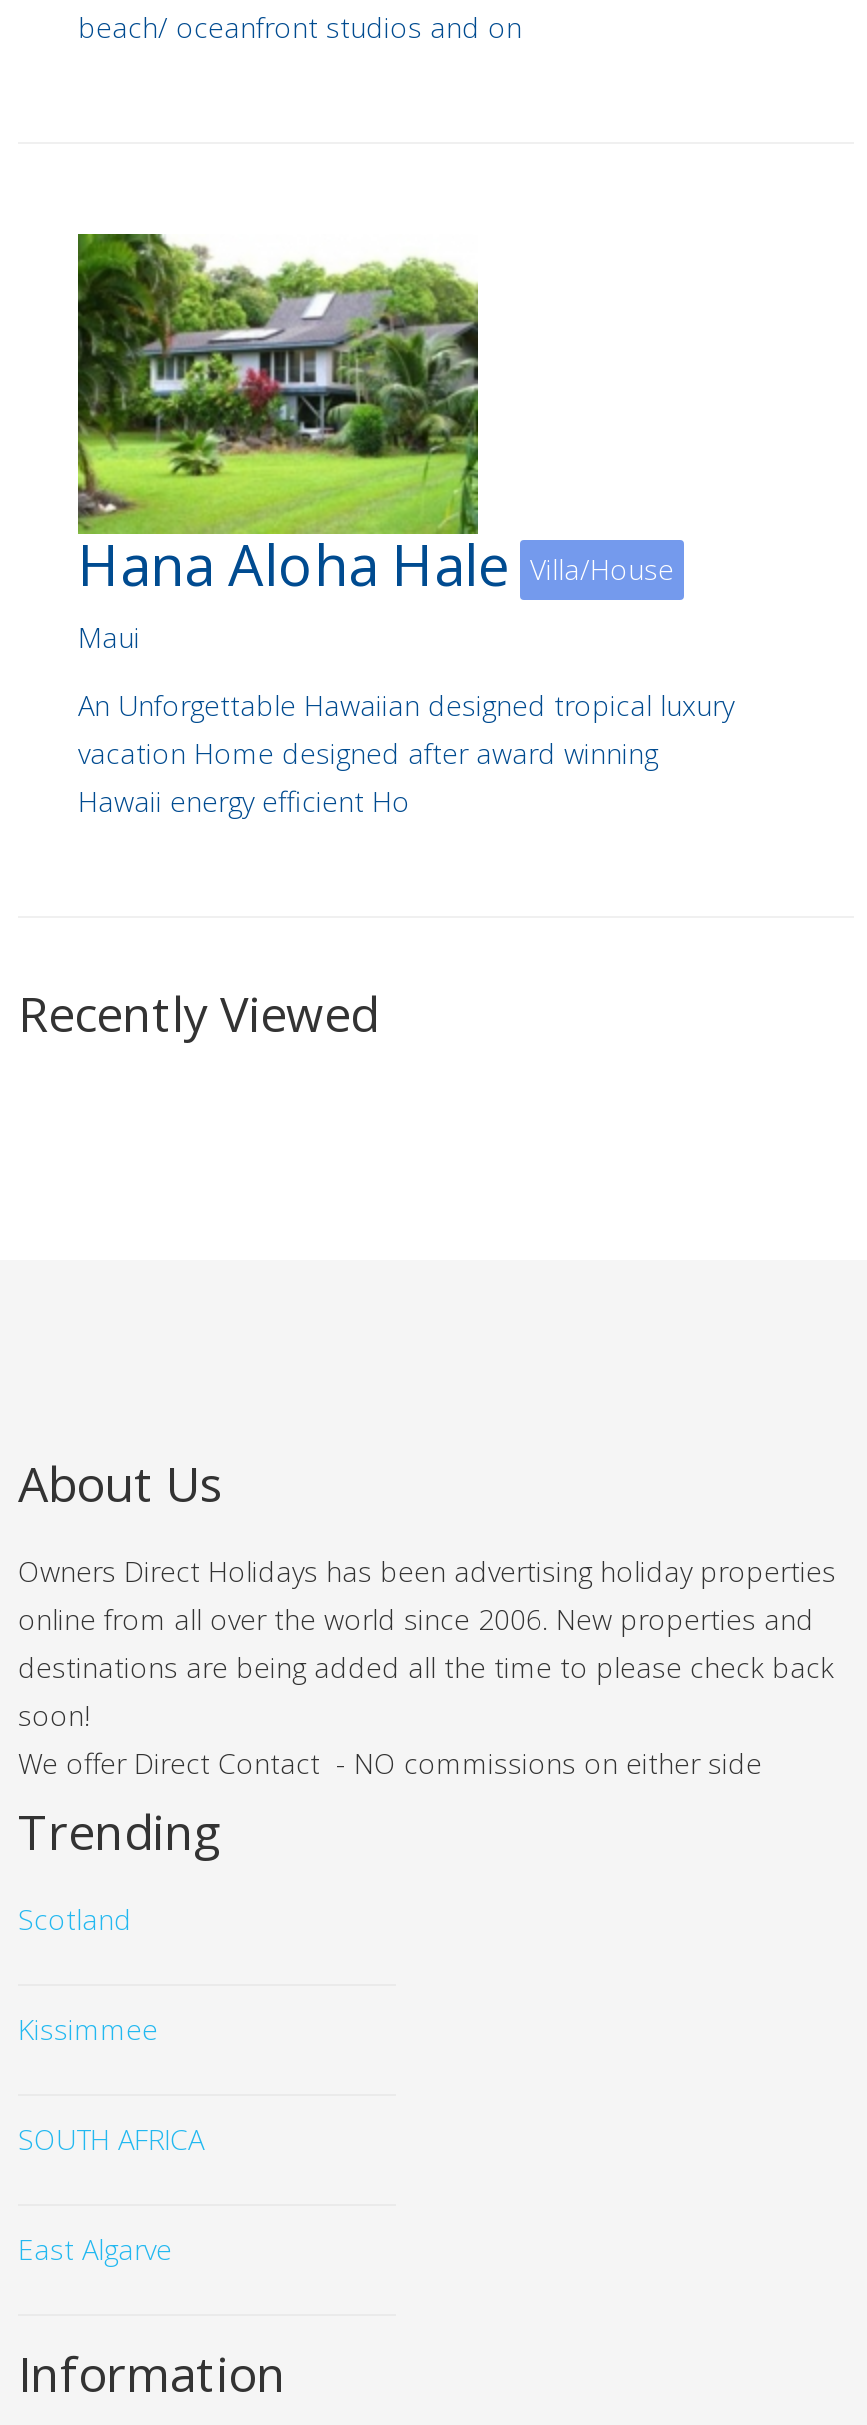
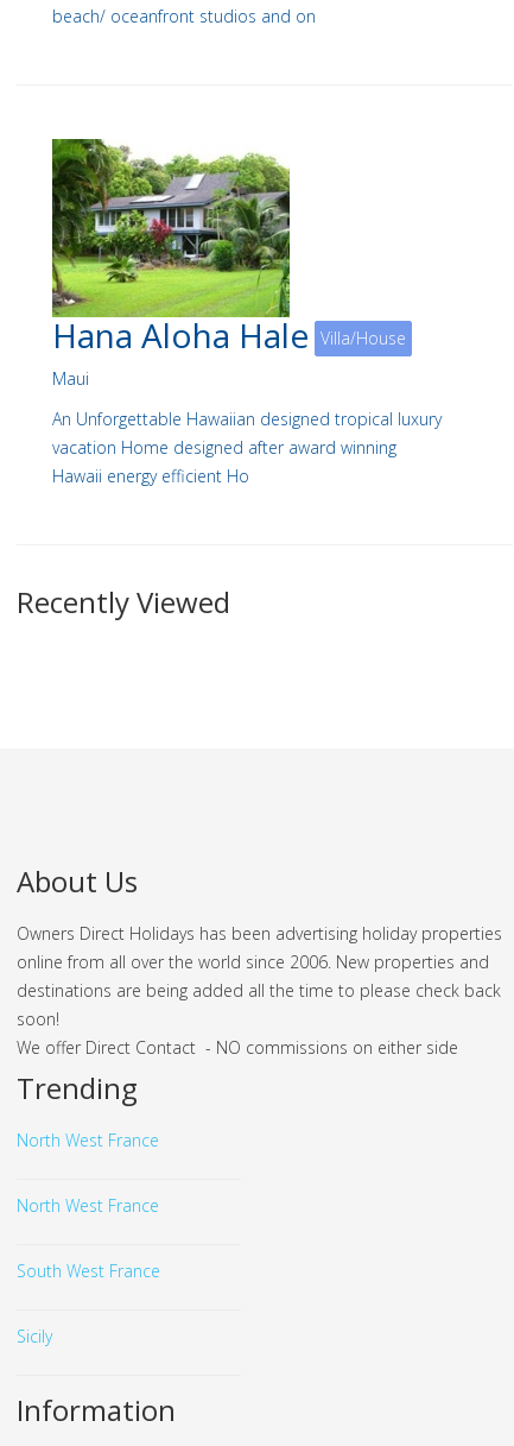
- Scotland
+ North West France

- Kissimmee
+ North West France

- SOUTH AFRICA
+ South West France

- East Algarve
+ Sicily
